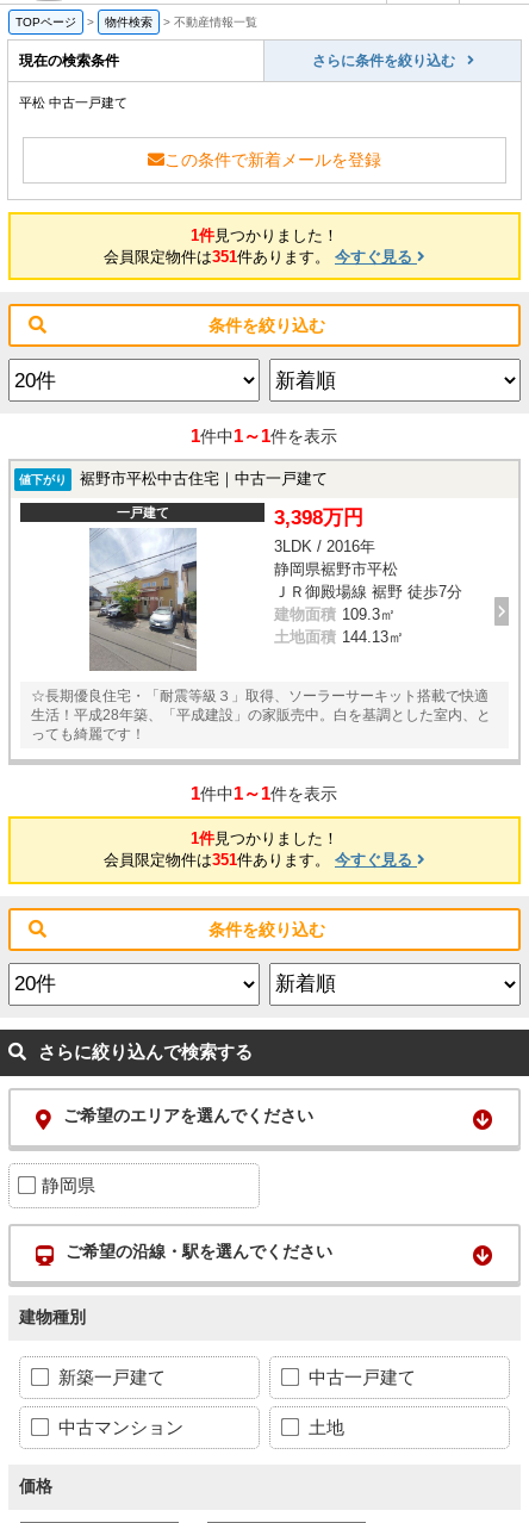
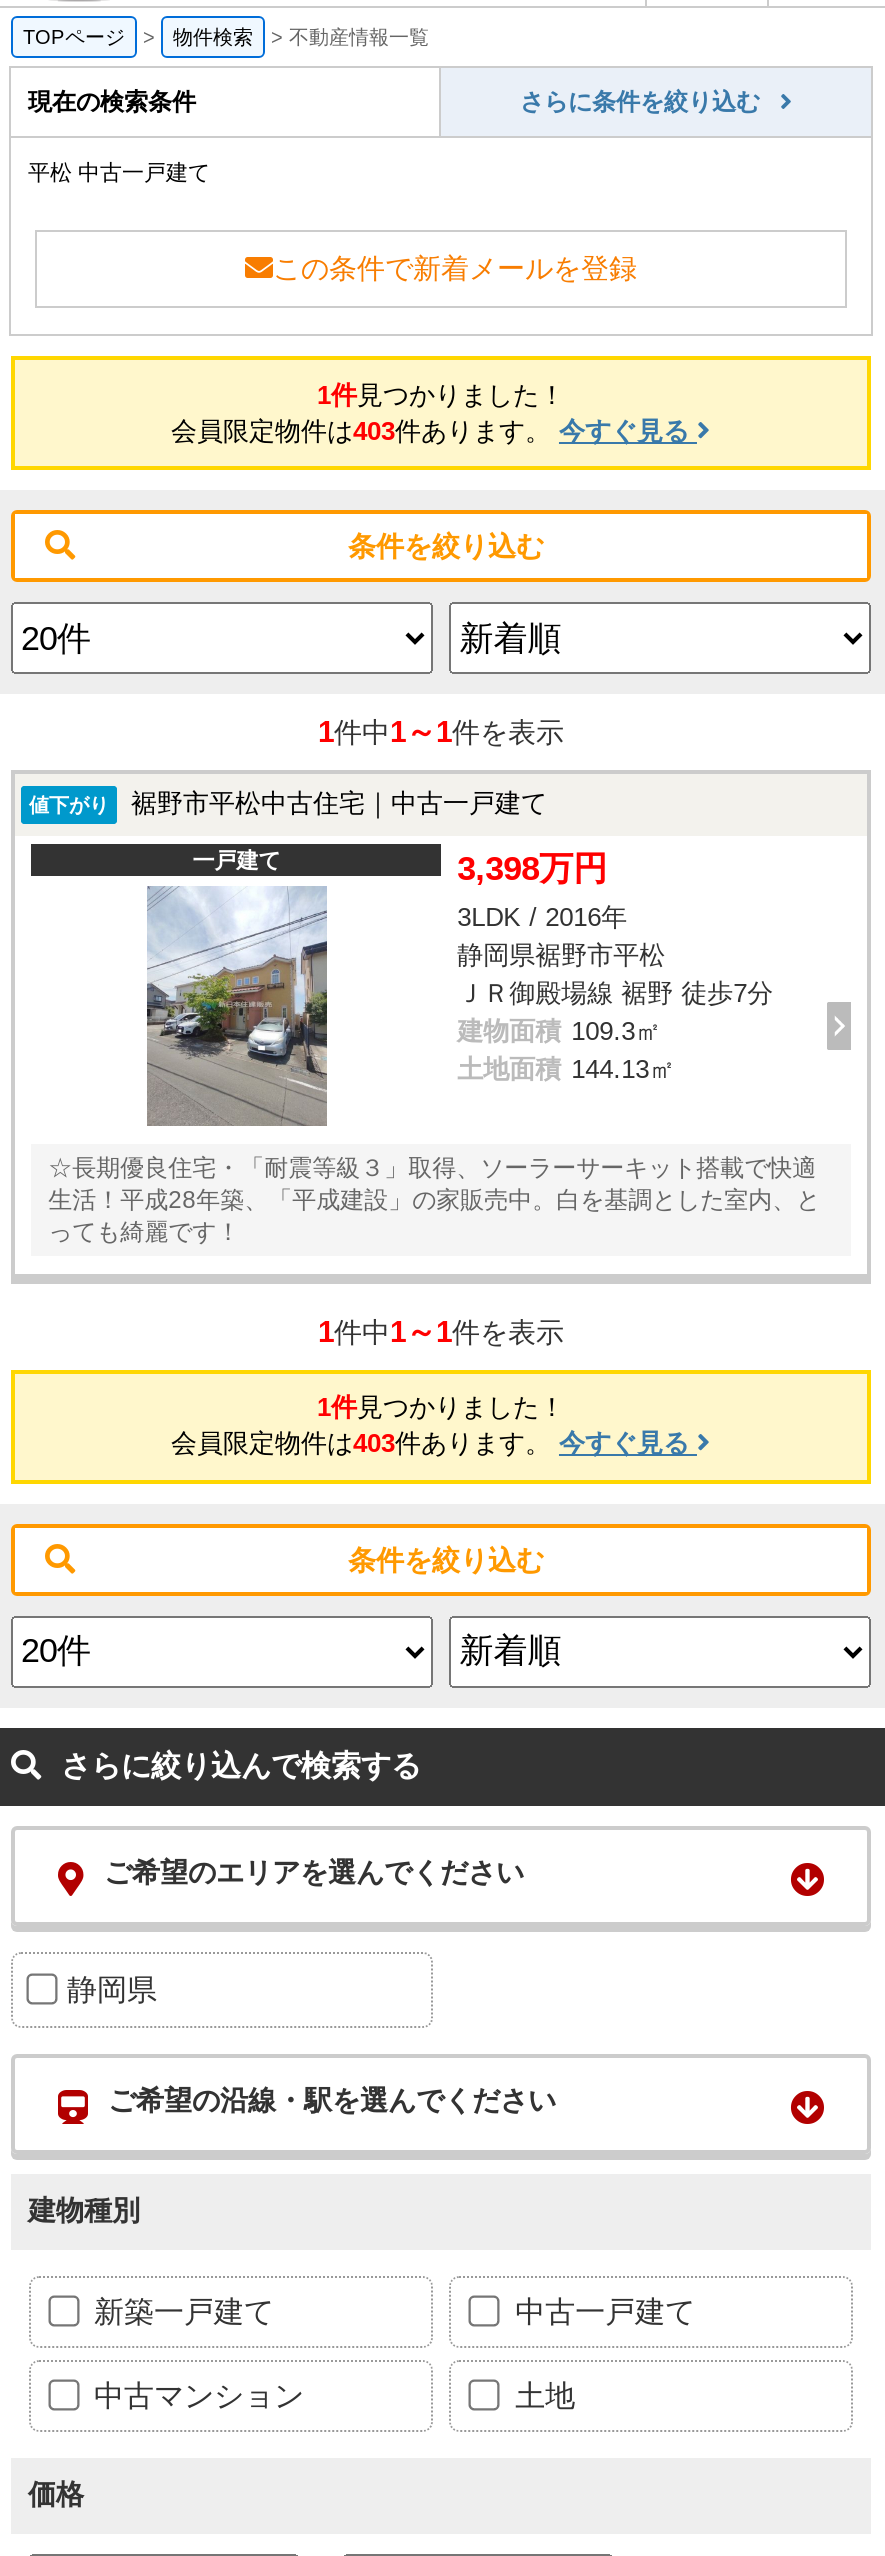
- 会員限定物件は351件あります。今すぐ見る
+ 会員限定物件は403件あります。今すぐ見る

- 会員限定物件は351件あります。今すぐ見る
+ 会員限定物件は403件あります。今すぐ見る
